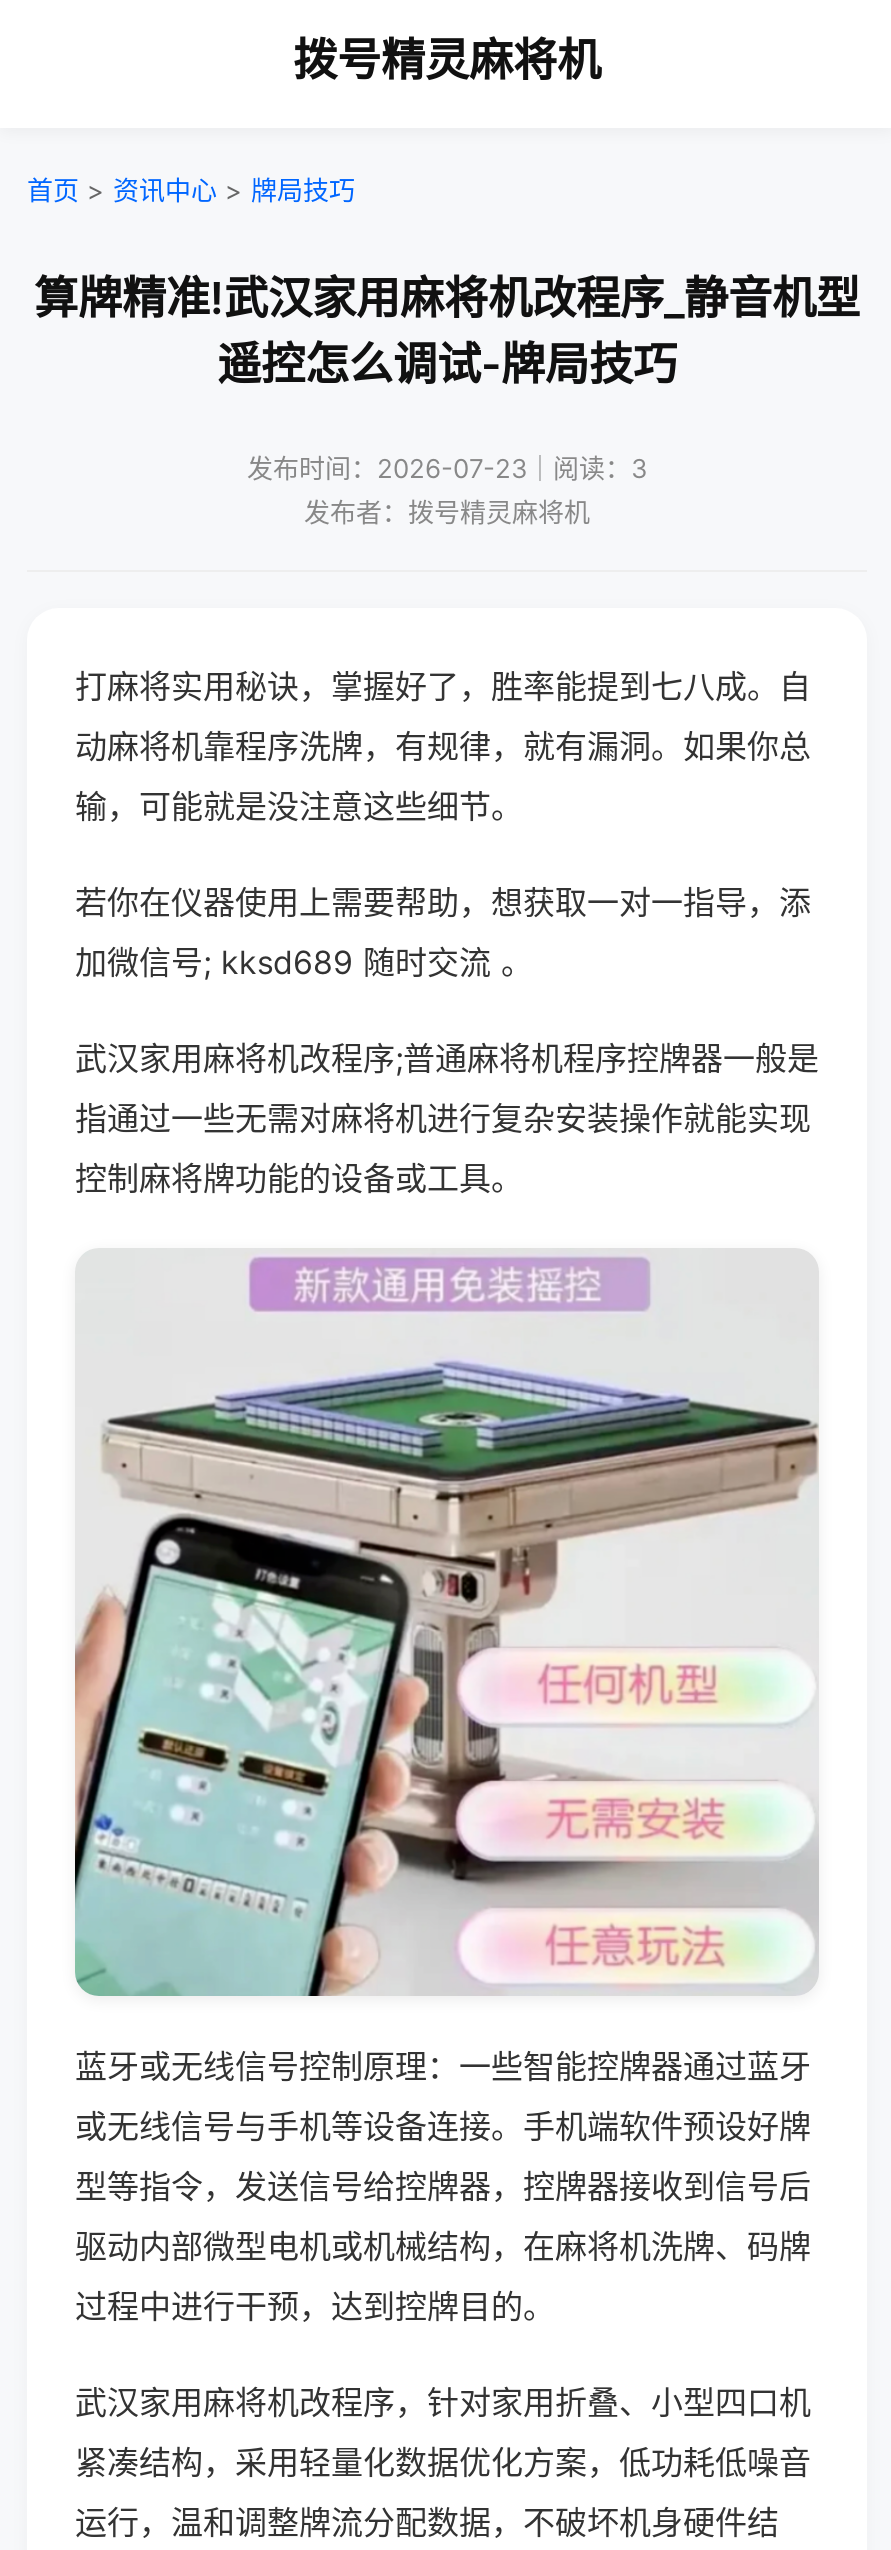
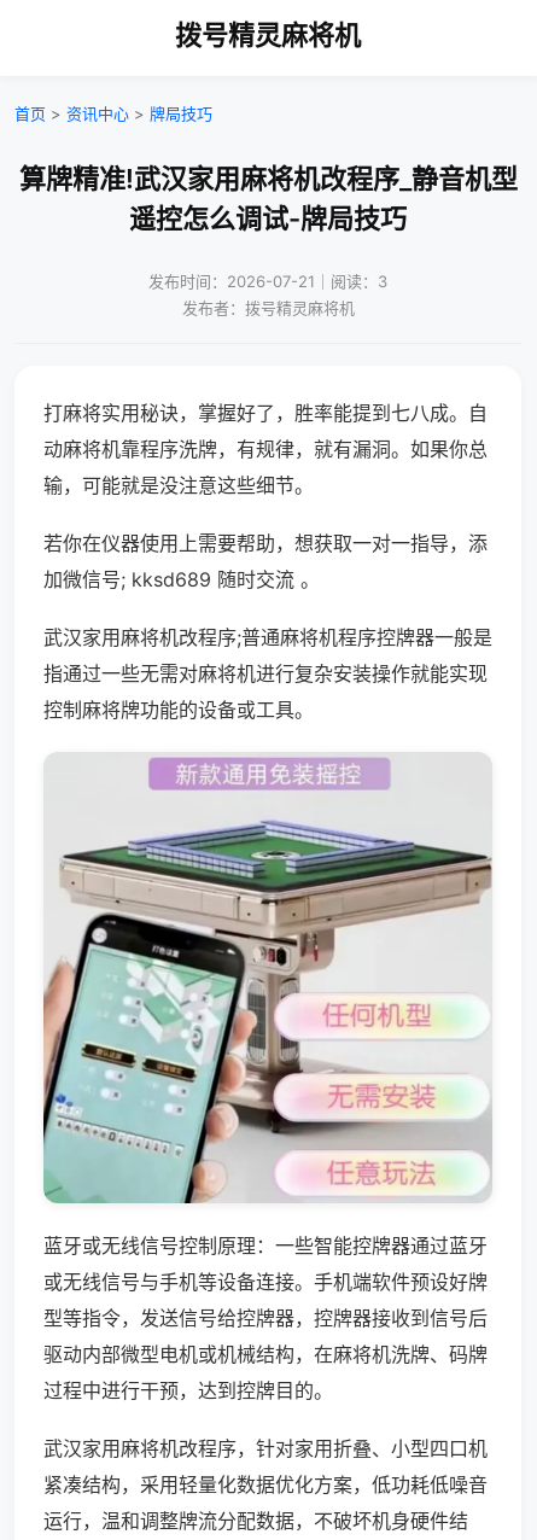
- 发布时间：2026-07-23｜阅读：3
+ 发布时间：2026-07-21｜阅读：3
